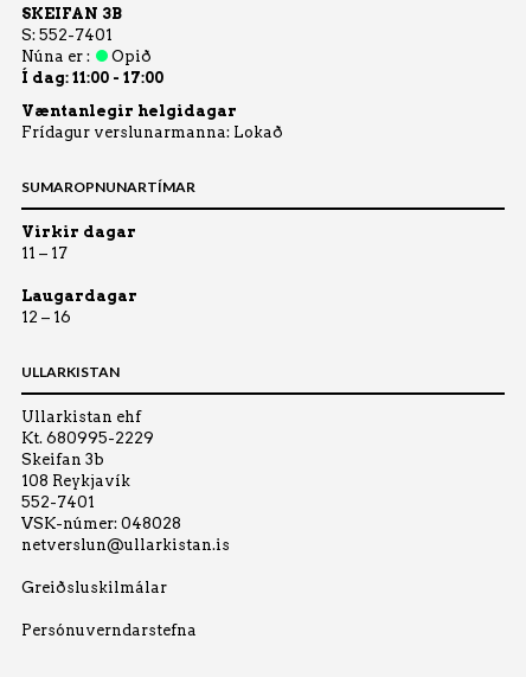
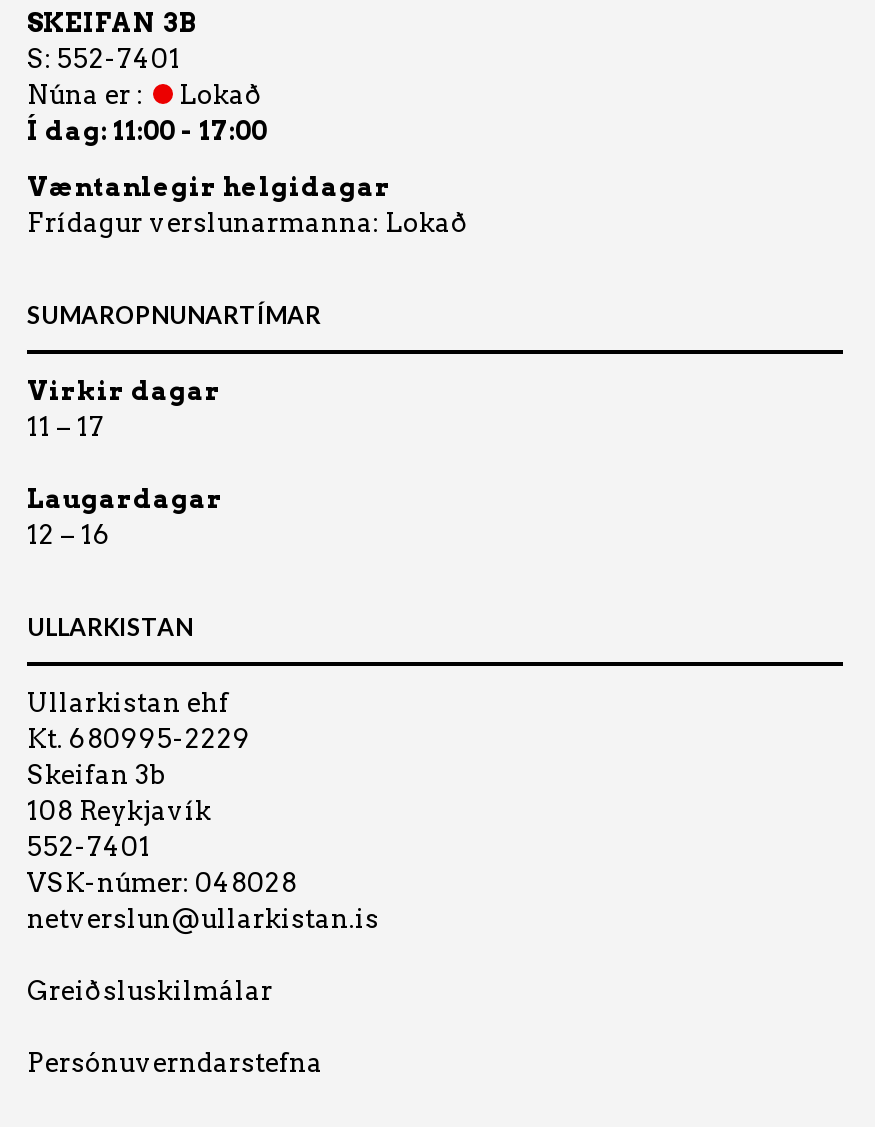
- Opið
+ Lokað
